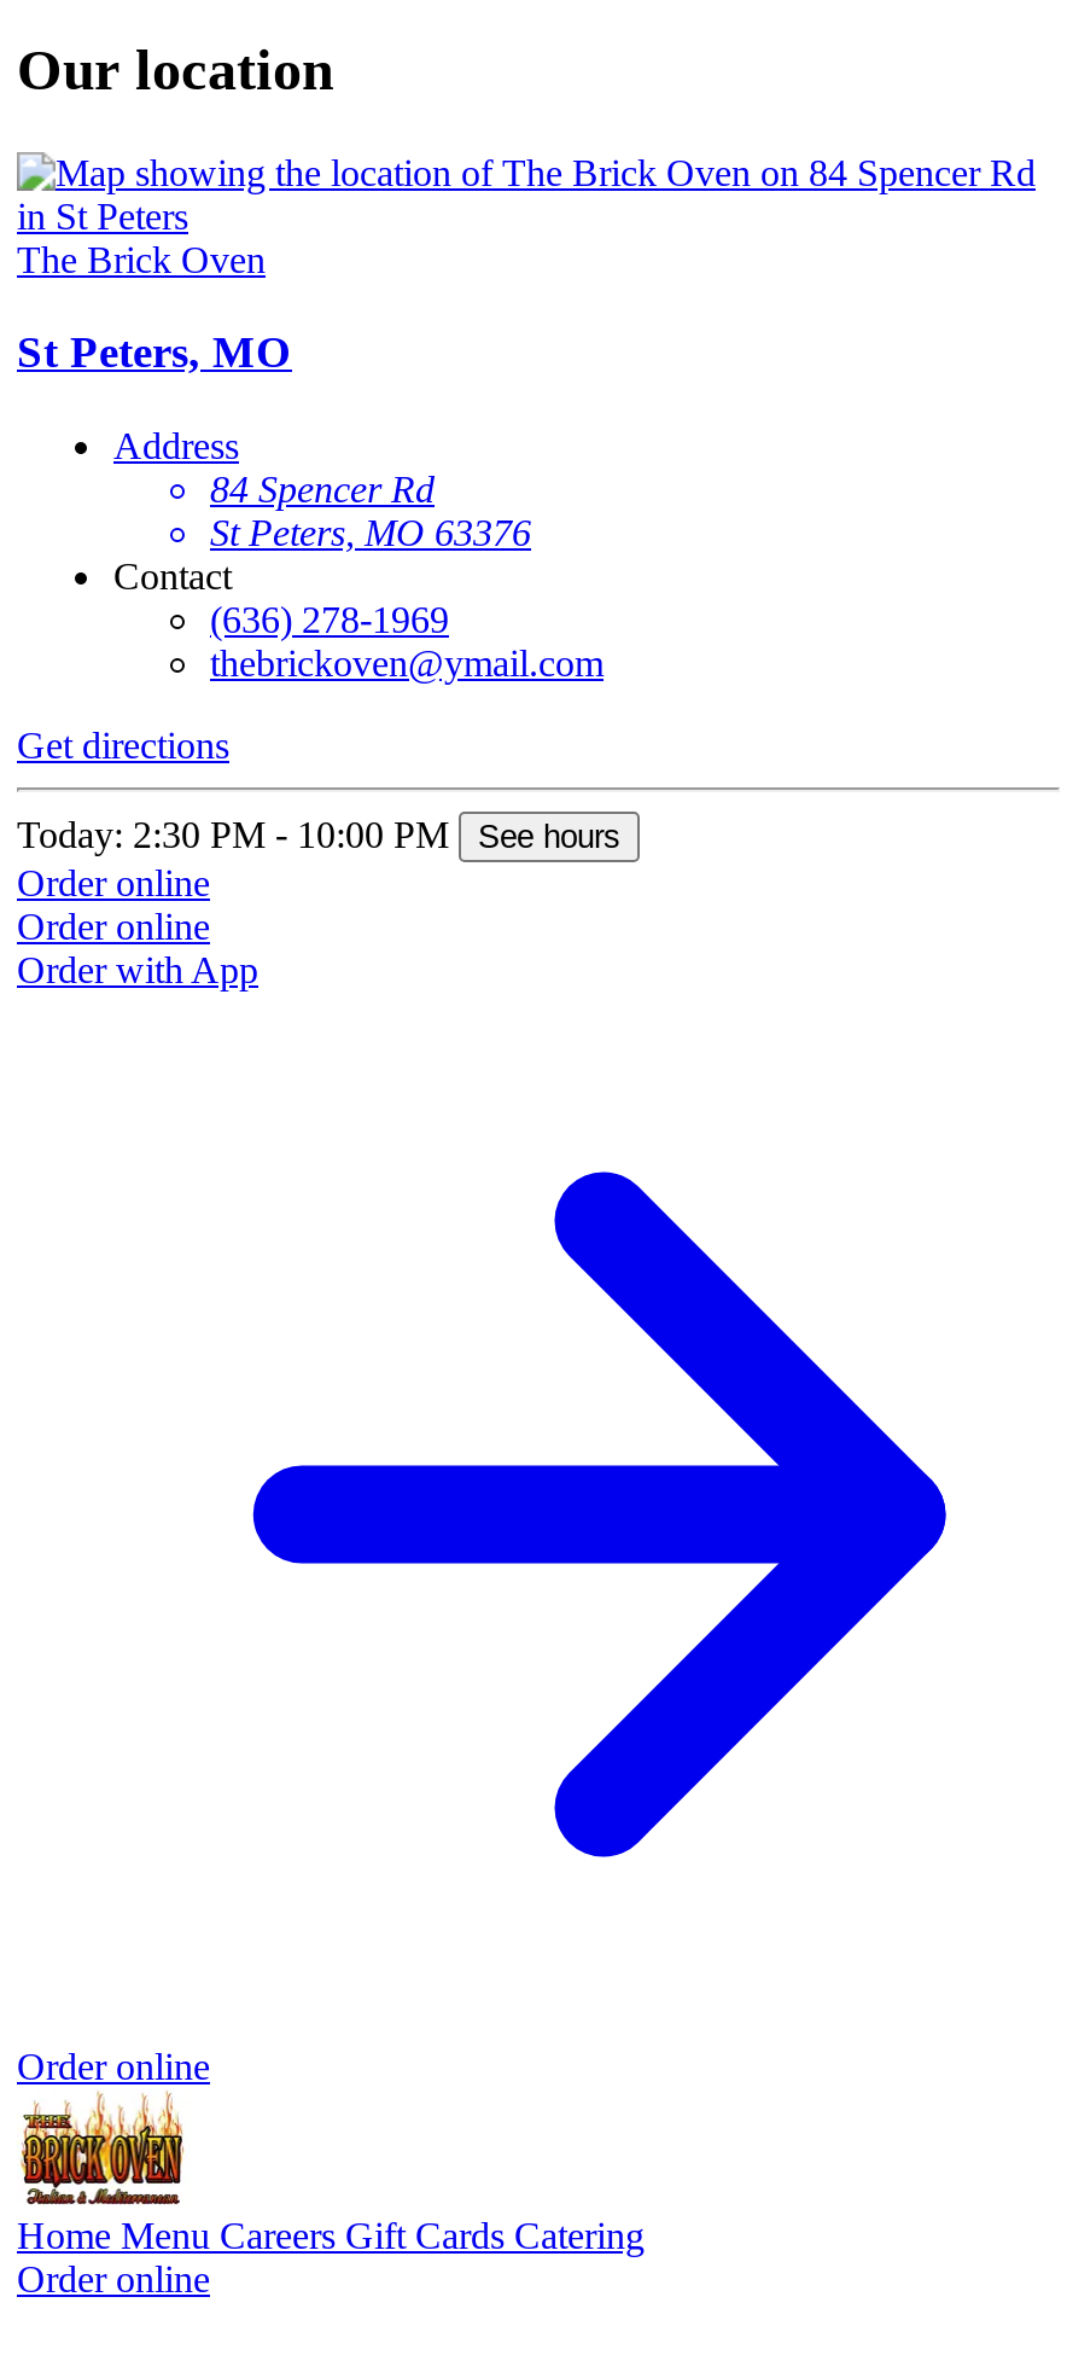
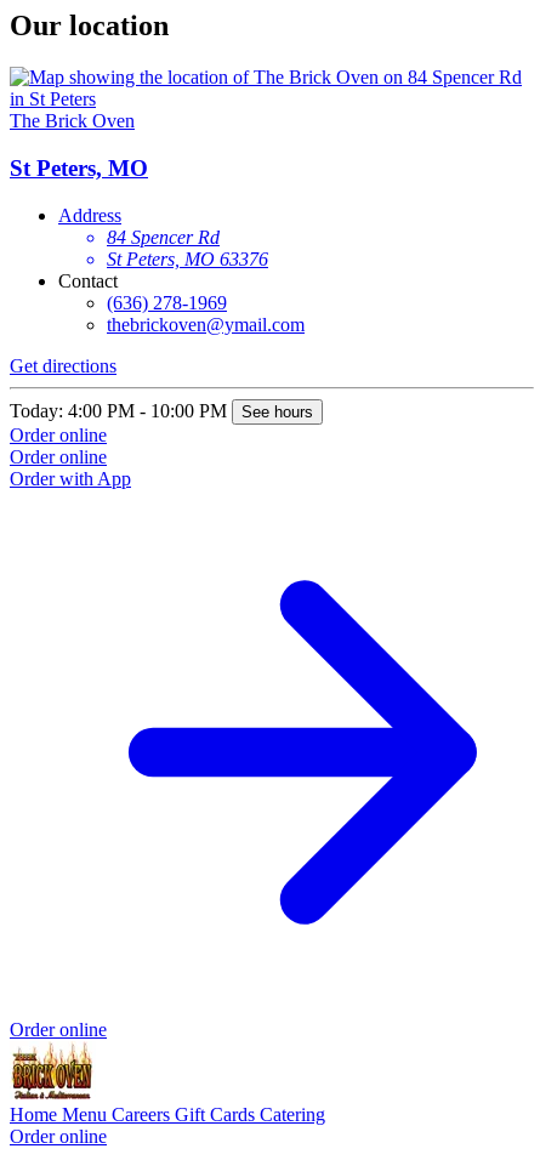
- Today: 2:30 PM - 10:00 PM See hours
+ Today: 4:00 PM - 10:00 PM See hours
